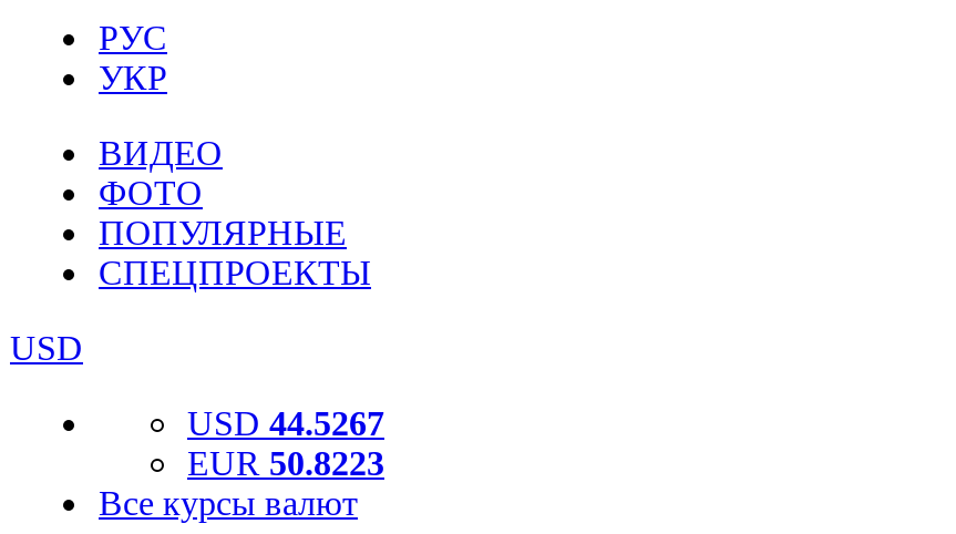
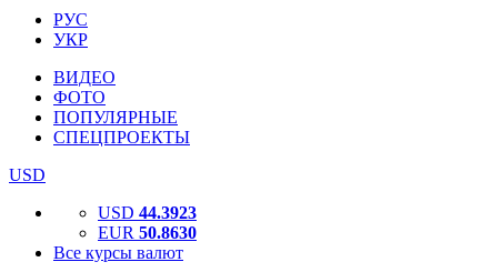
- USD 44.5267
+ USD 44.3923

- EUR 50.8223
+ EUR 50.8630
